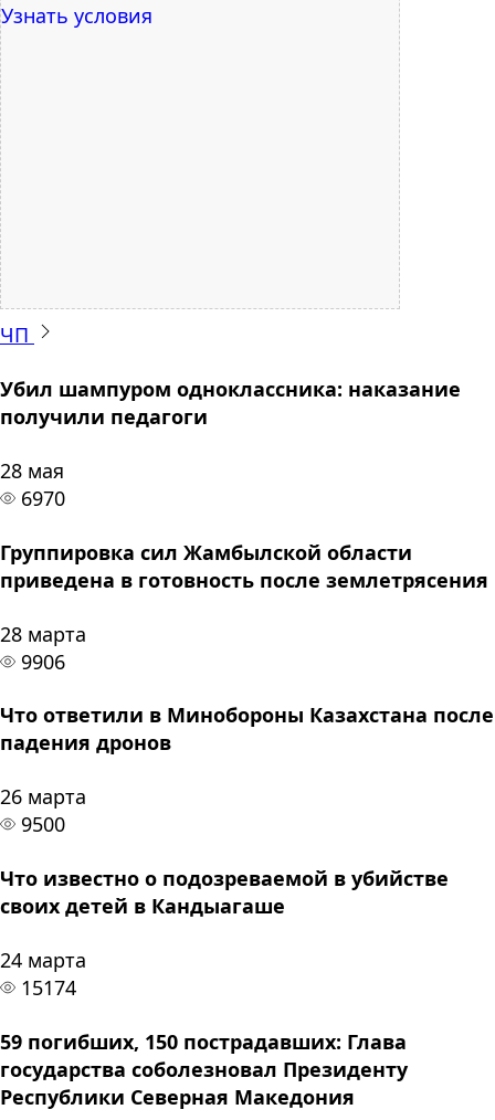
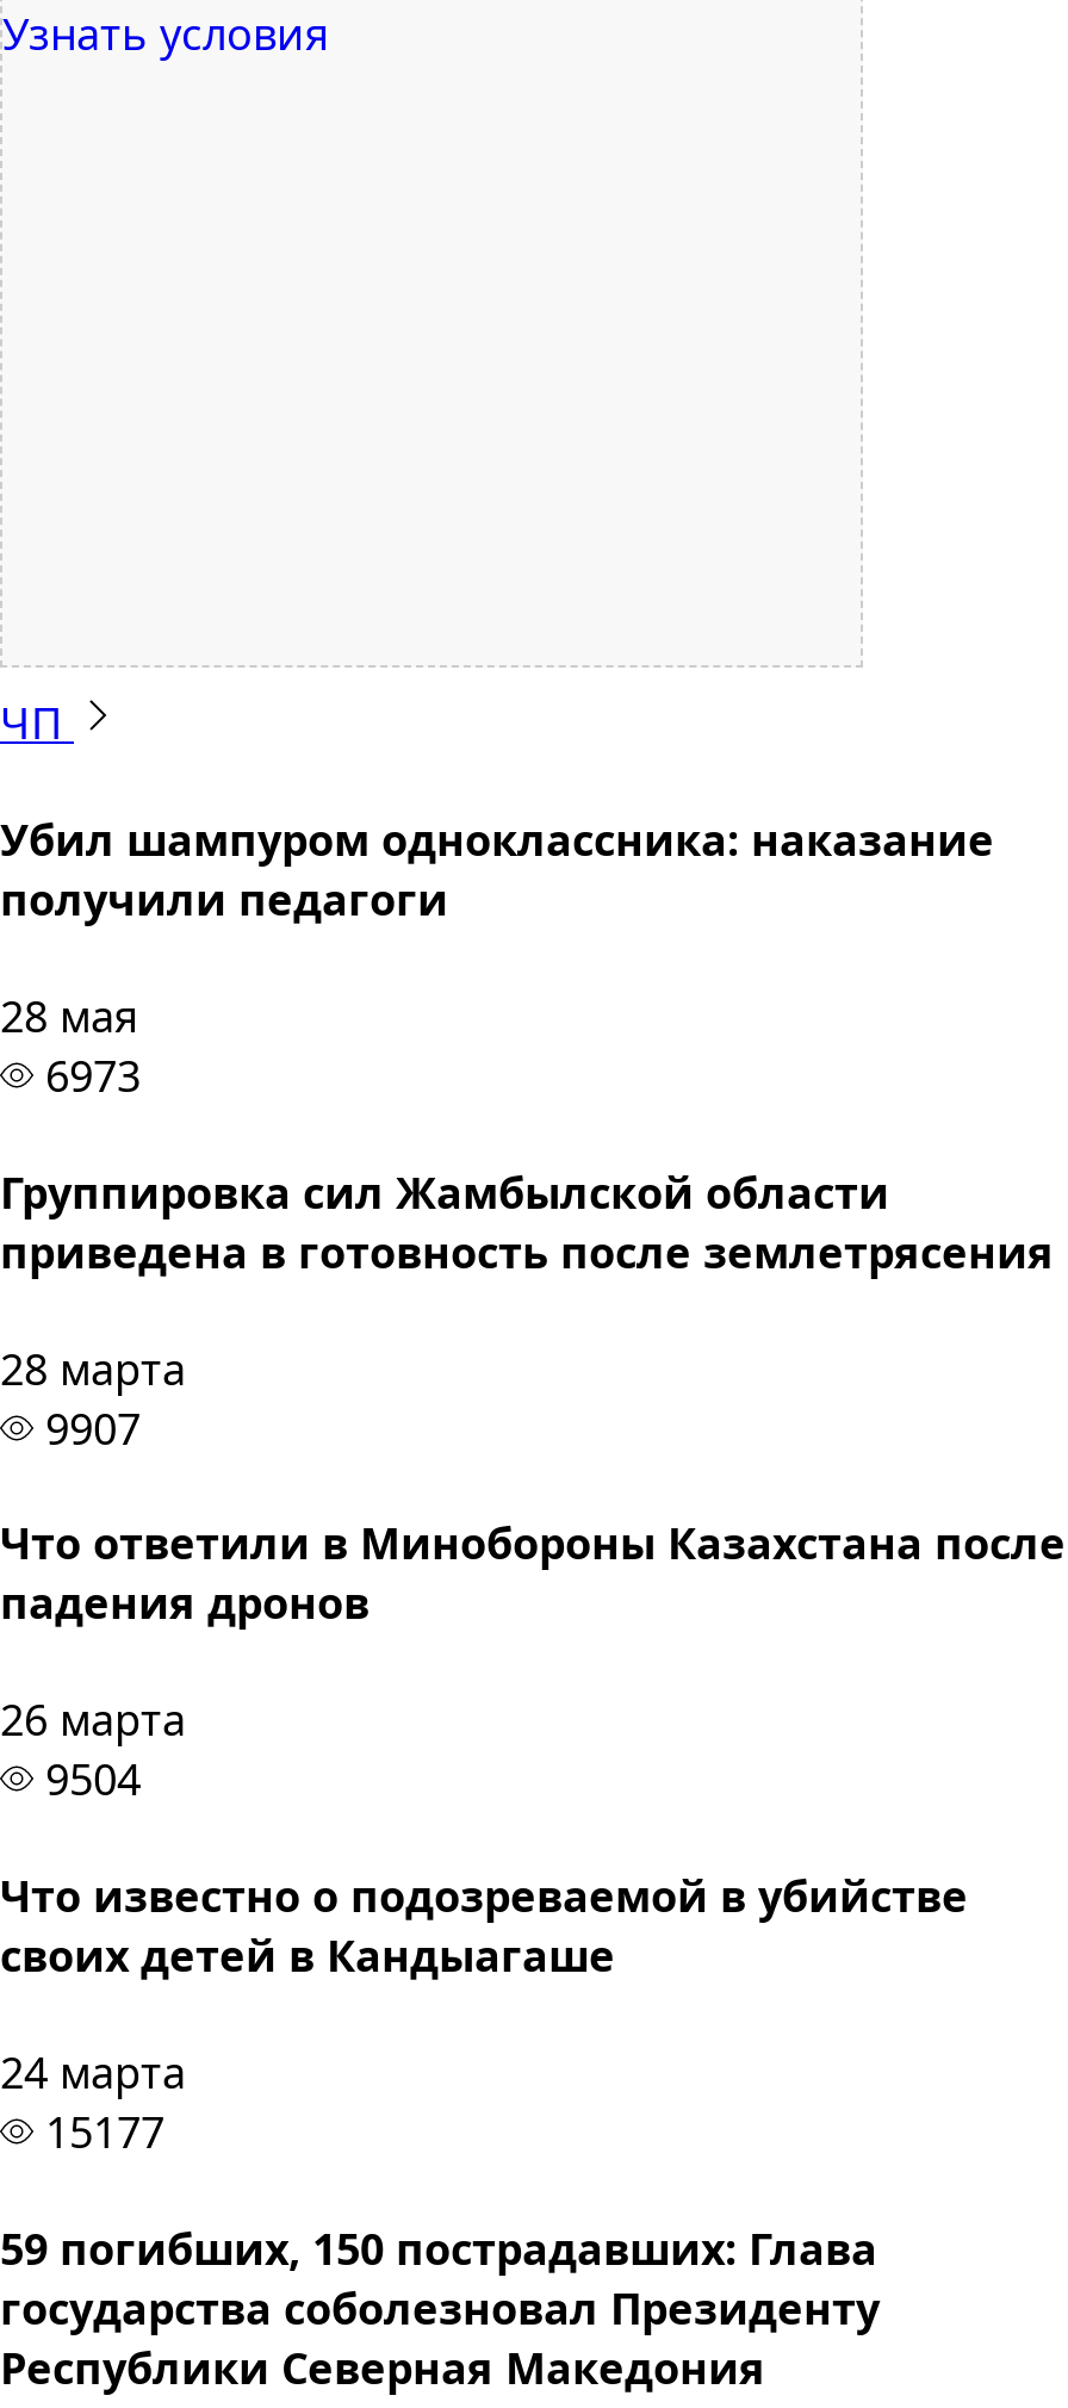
- 6970
+ 6973

- 9906
+ 9907

- 9500
+ 9504

- 15174
+ 15177
